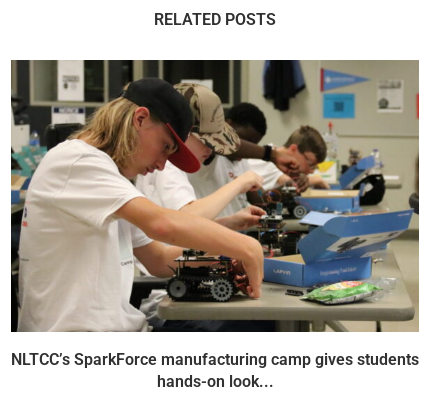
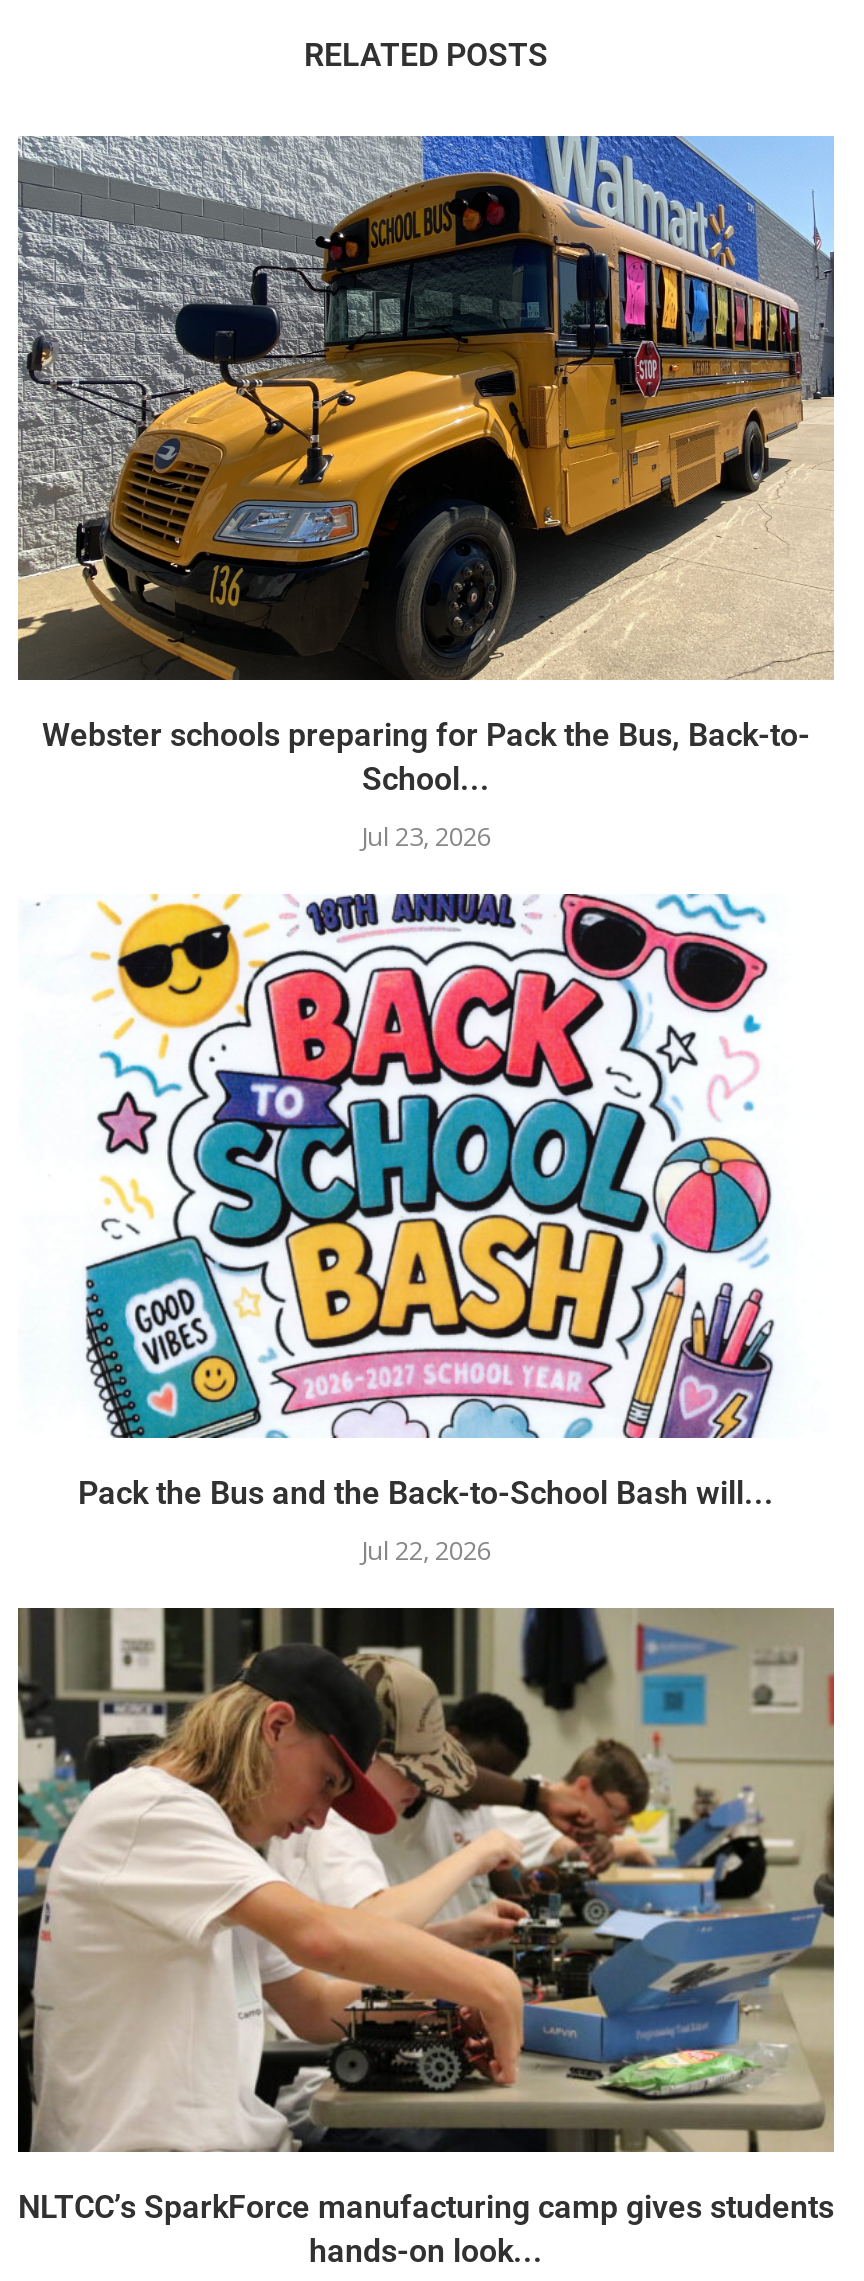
+ [image]
+ Webster schools preparing for Pack the Bus, Back-to-
+ School...
+ Jul 23, 2026

+ [image]
+ Pack the Bus and the Back-to-School Bash will...
+ Jul 22, 2026
